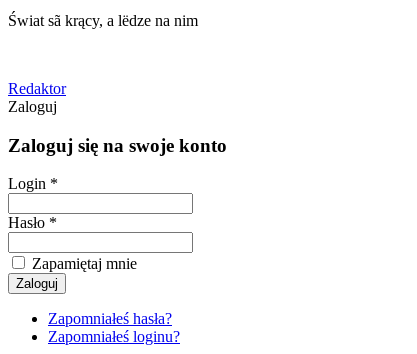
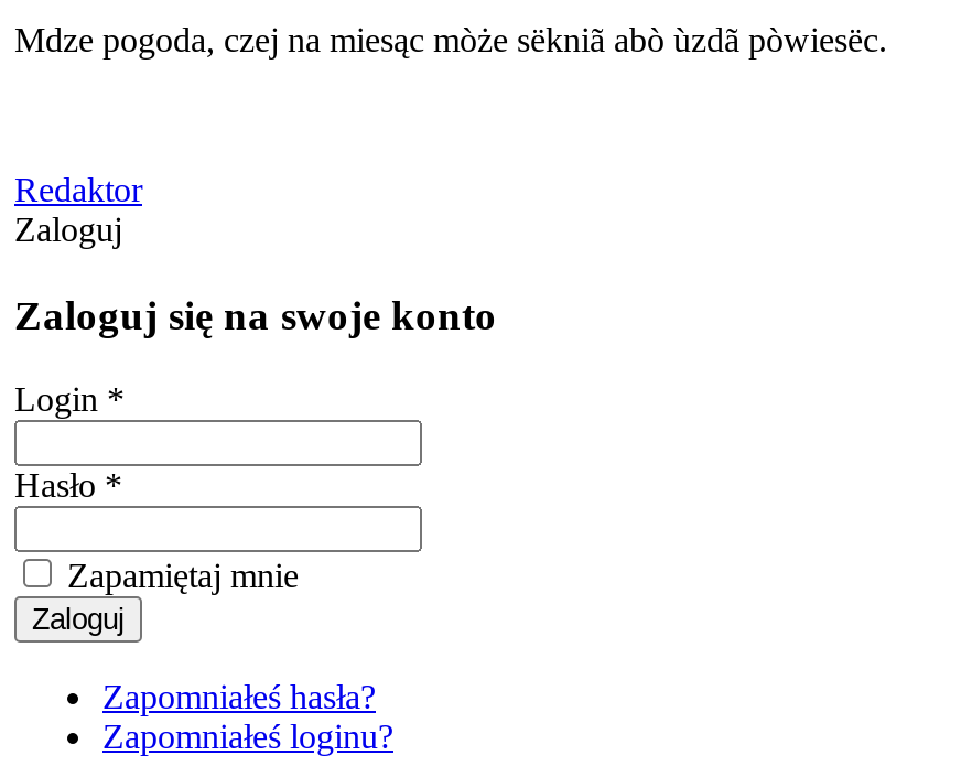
- Świat sã krący, a lëdze na nim
+ Mdze pogoda, czej na miesąc mòże sëkniã abò ùzdã pòwiesëc.
